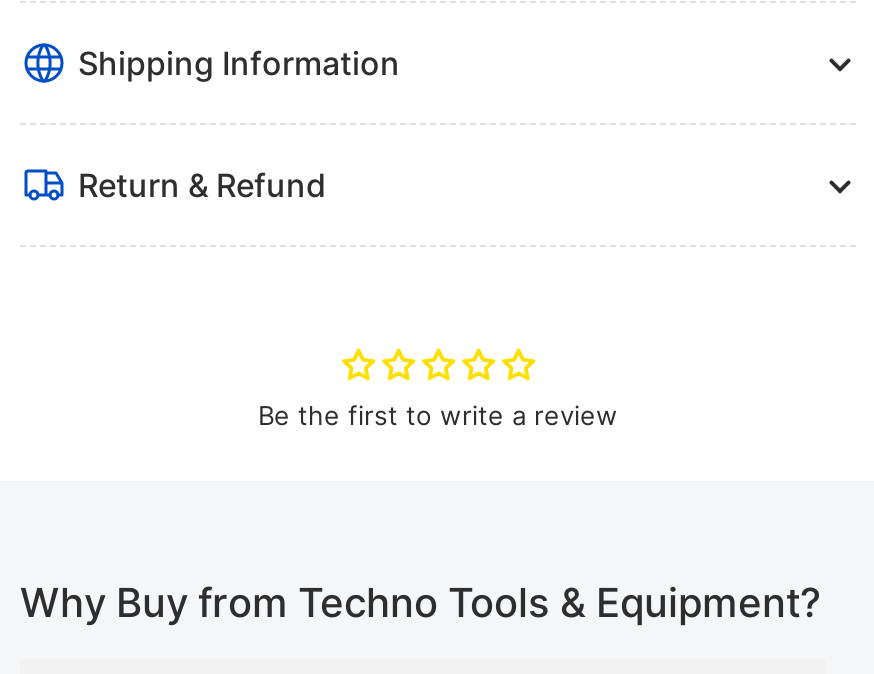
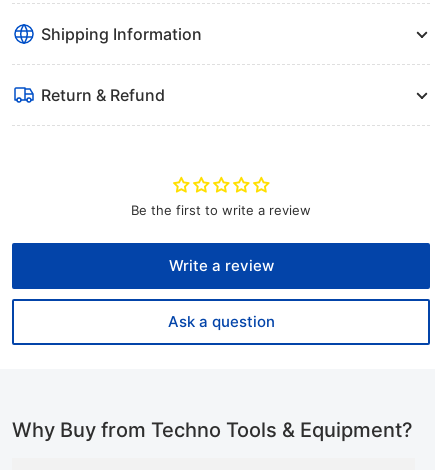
+ Write a review
+ Ask a question
